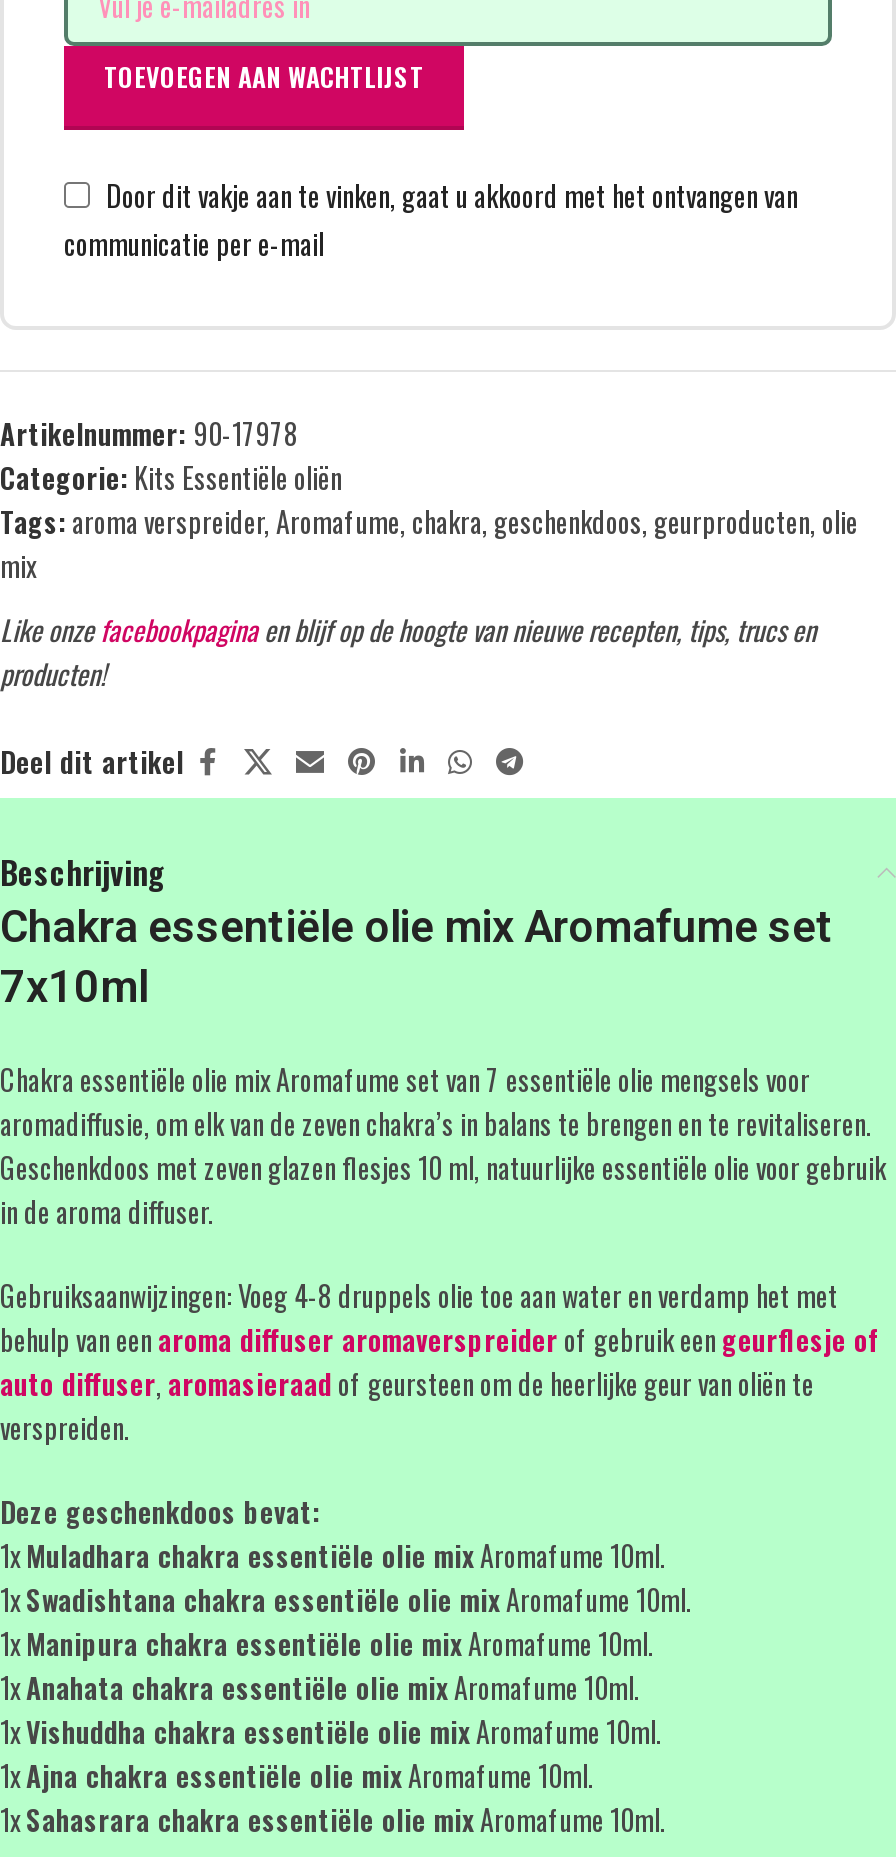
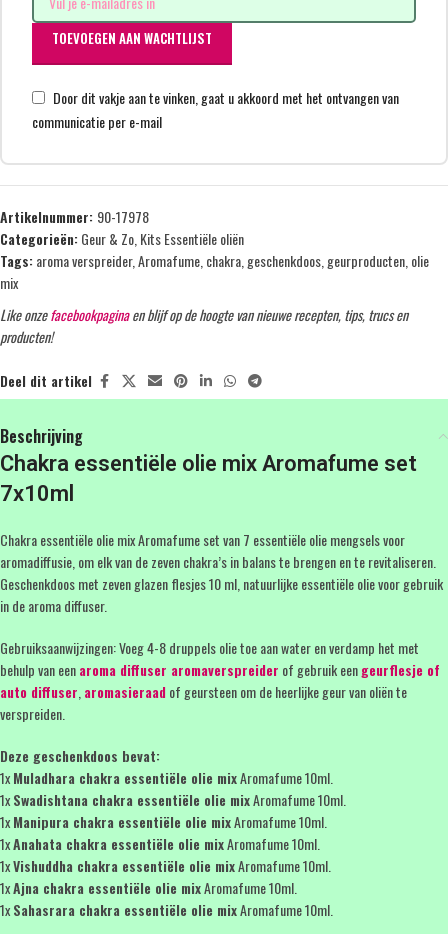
- Categorie: Kits Essentiële oliën
+ Categorieën: Geur & Zo, Kits Essentiële oliën
